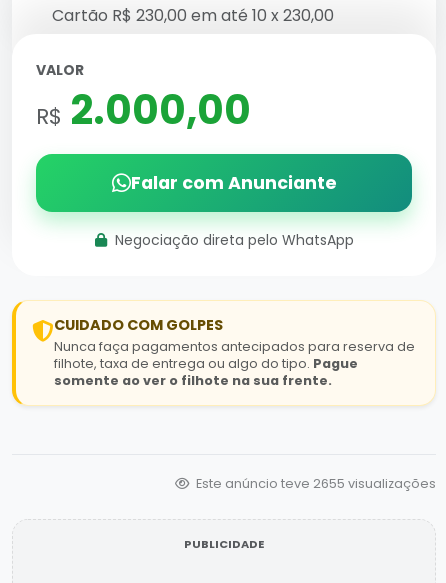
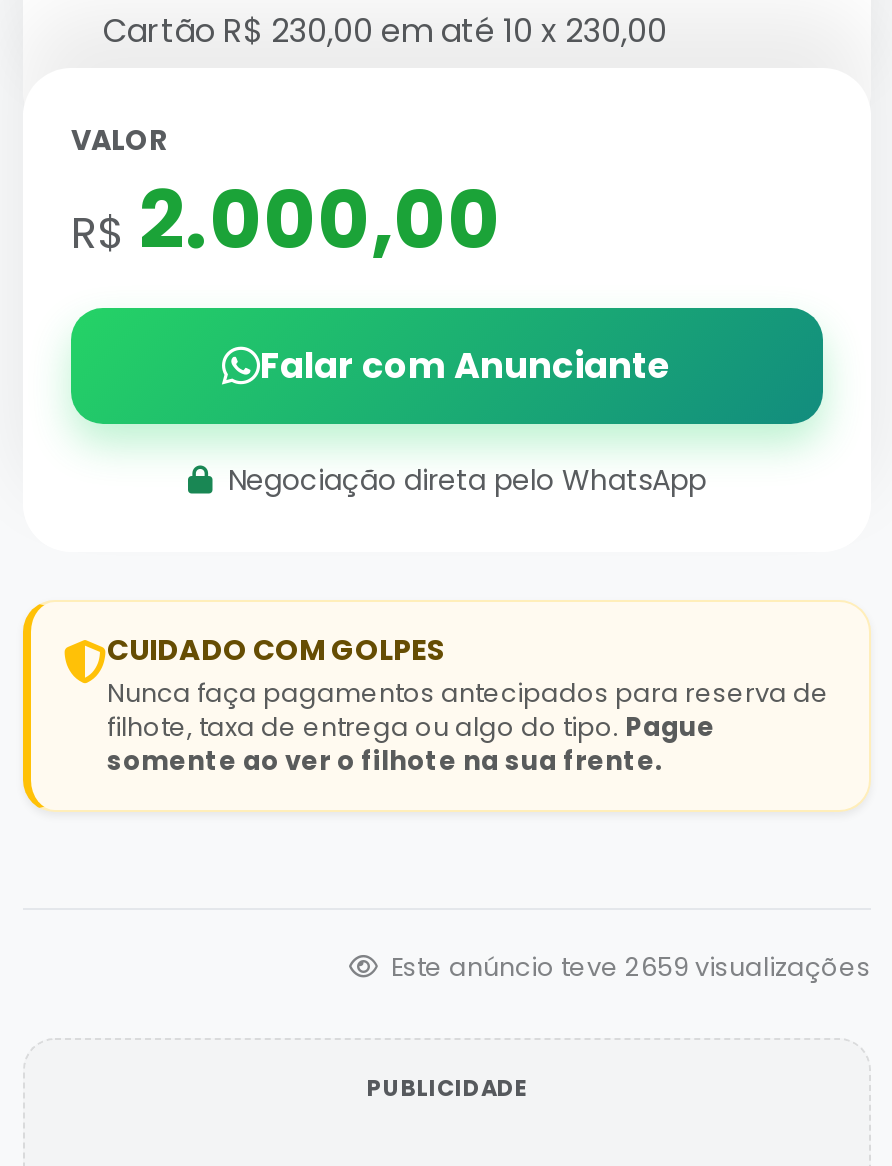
- Este anúncio teve 2655 visualizações
+ Este anúncio teve 2659 visualizações
